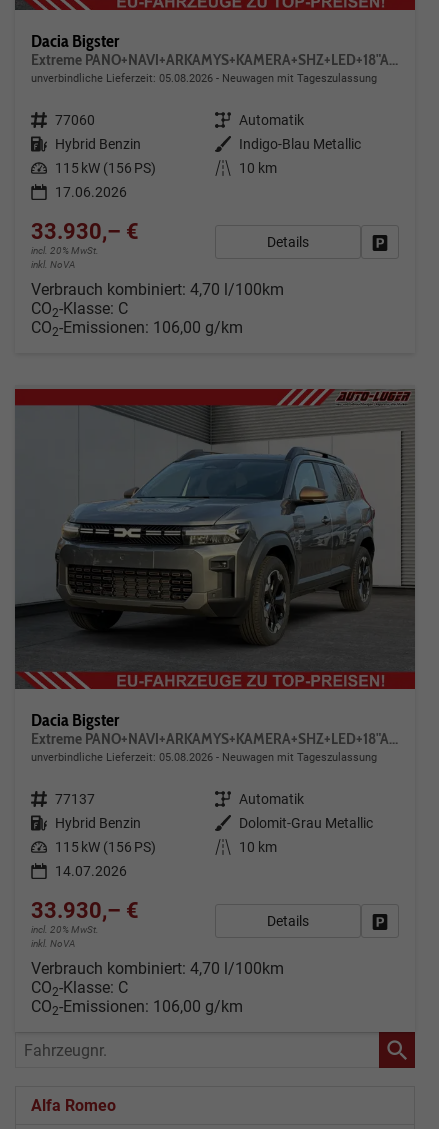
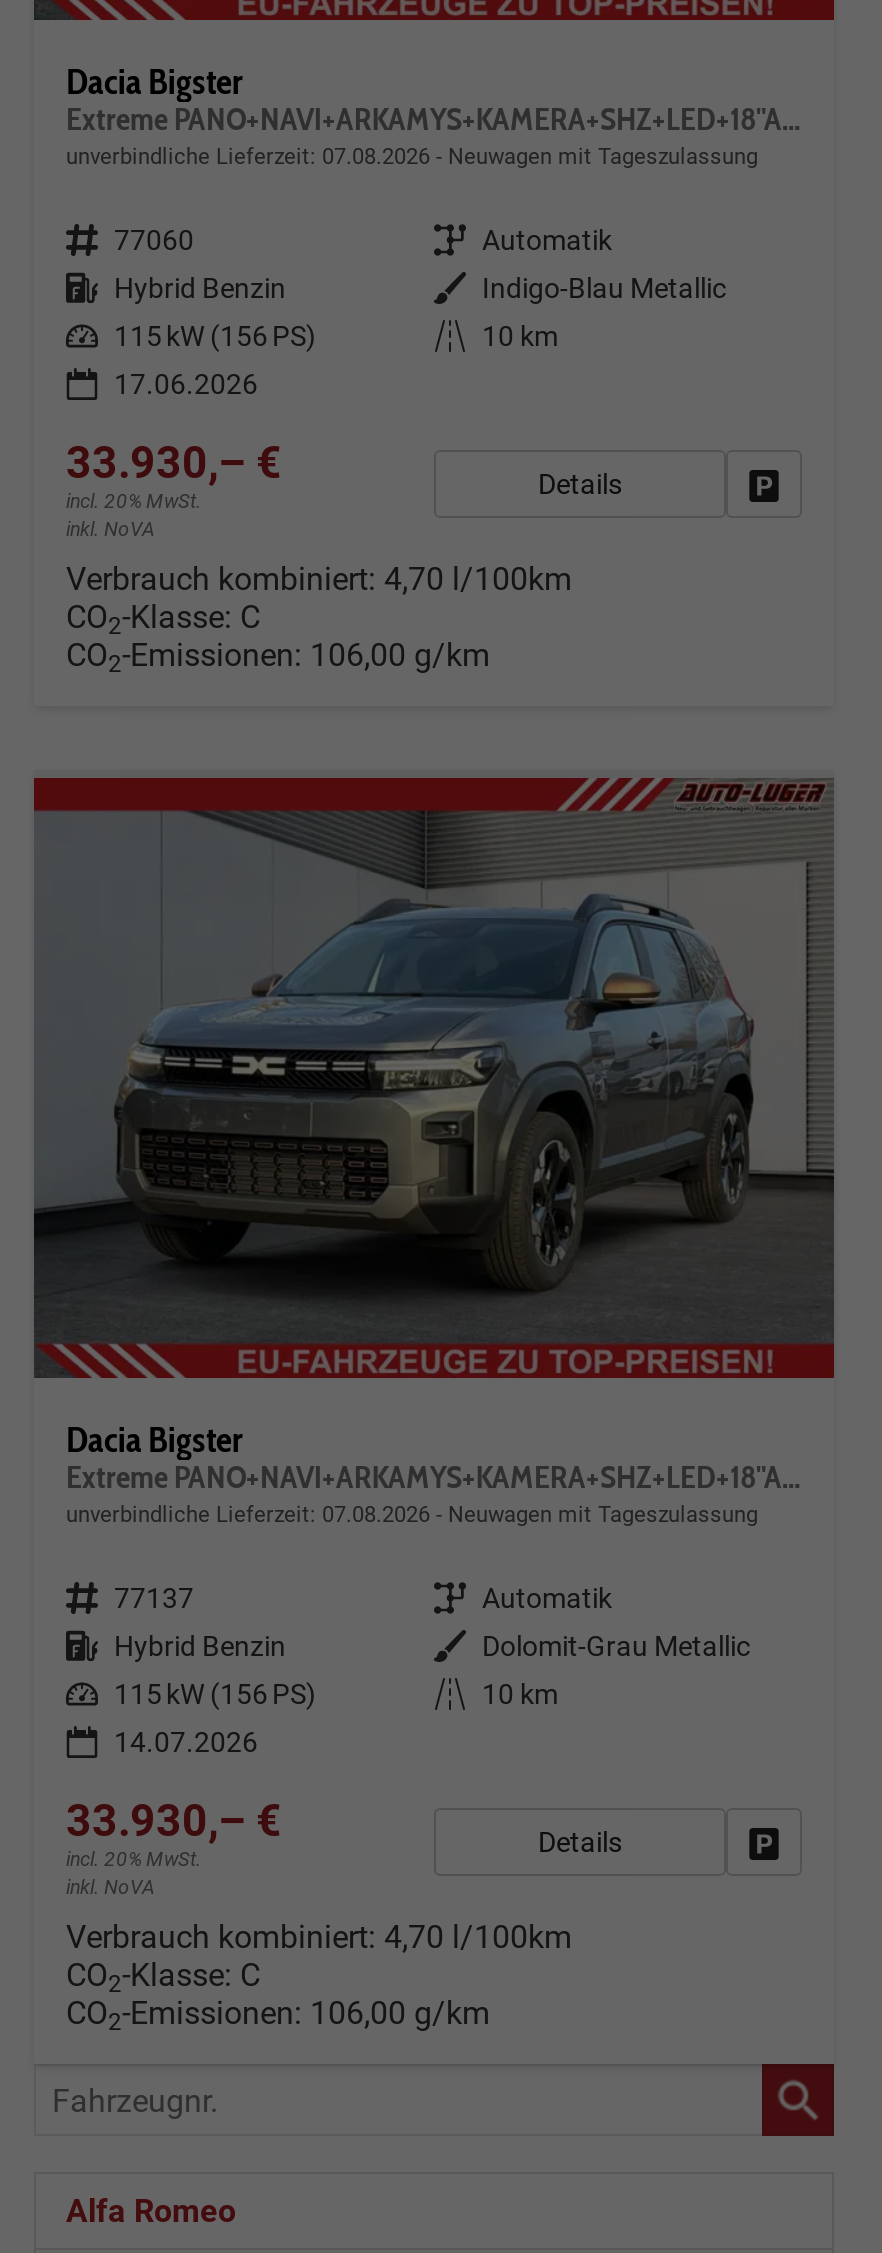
- unverbindliche Lieferzeit: 05.08.2026 Neuwagen mit Tageszulassung
+ unverbindliche Lieferzeit: 07.08.2026 Neuwagen mit Tageszulassung

- unverbindliche Lieferzeit: 05.08.2026 Neuwagen mit Tageszulassung
+ unverbindliche Lieferzeit: 07.08.2026 Neuwagen mit Tageszulassung
